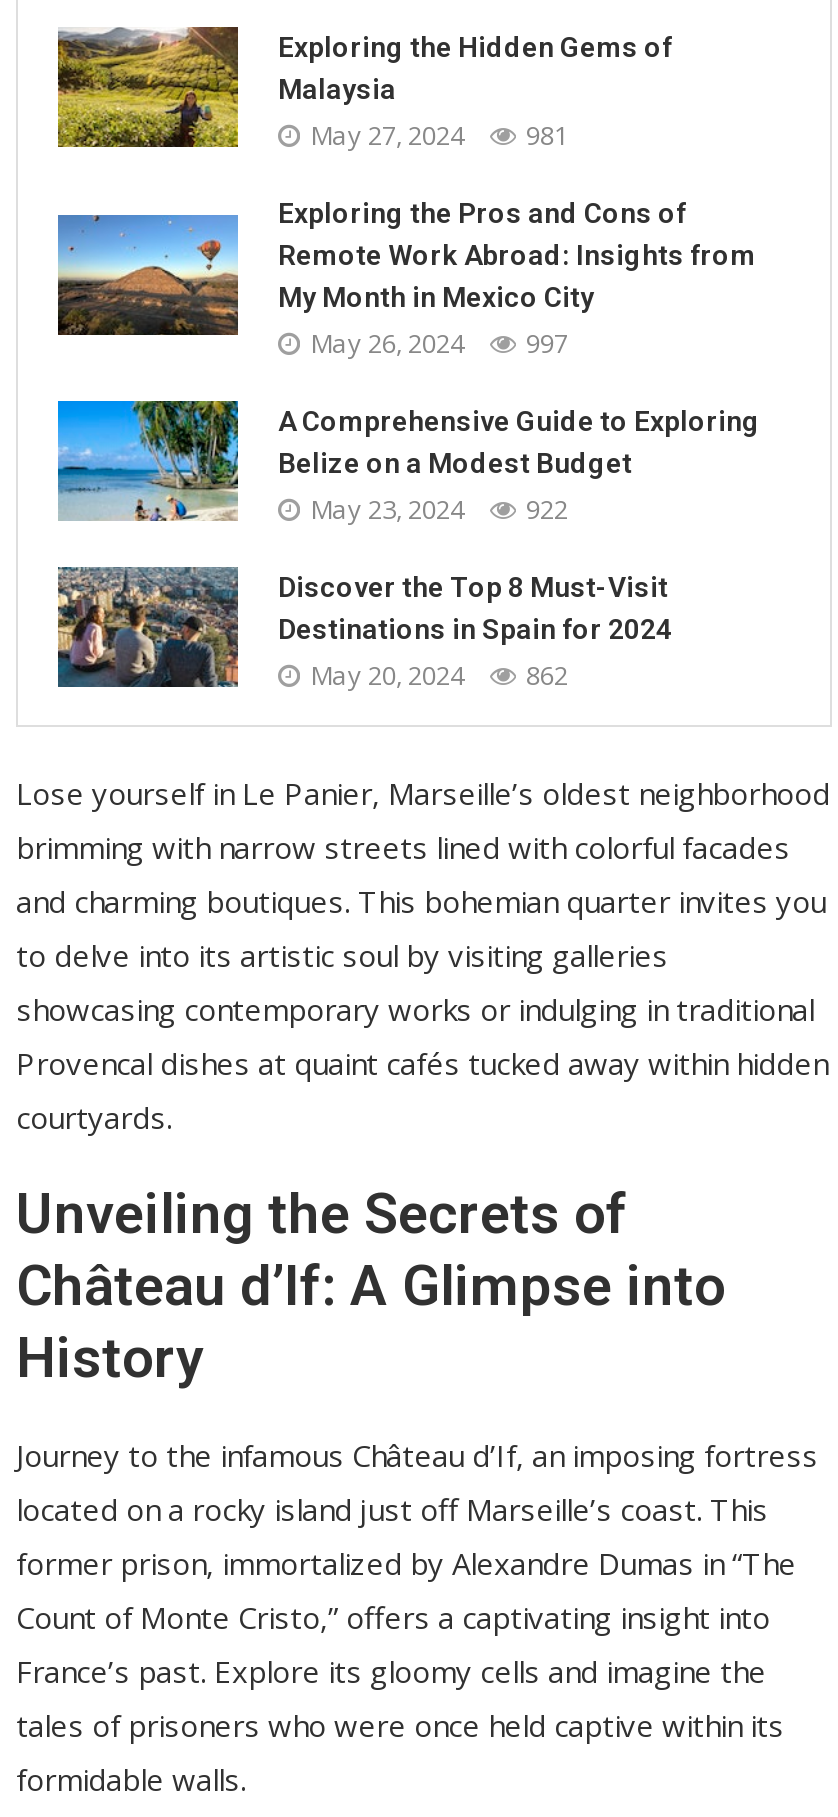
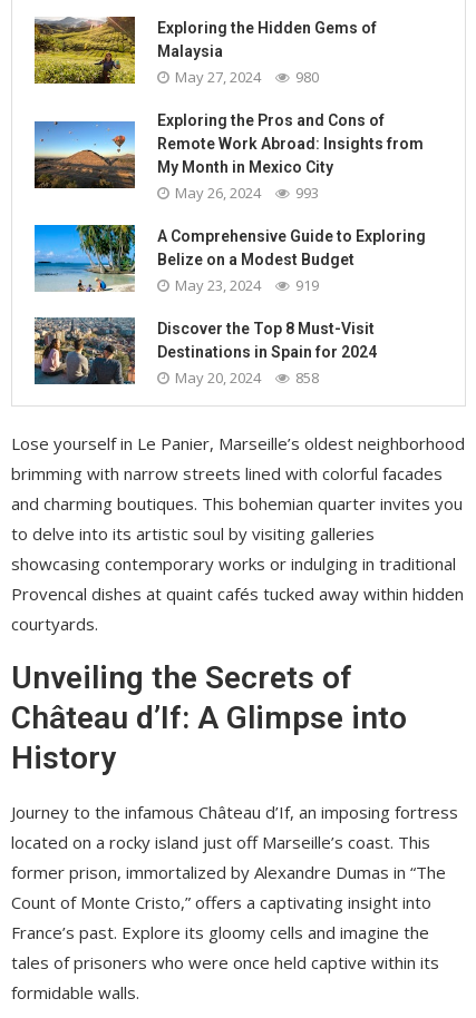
- May 27, 2024 981
+ May 27, 2024 980

- May 26, 2024 997
+ May 26, 2024 993

- May 23, 2024 922
+ May 23, 2024 919

- May 20, 2024 862
+ May 20, 2024 858
